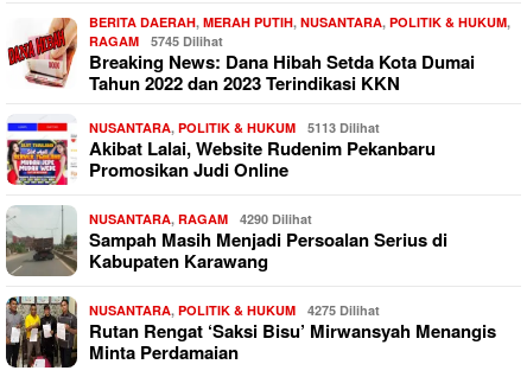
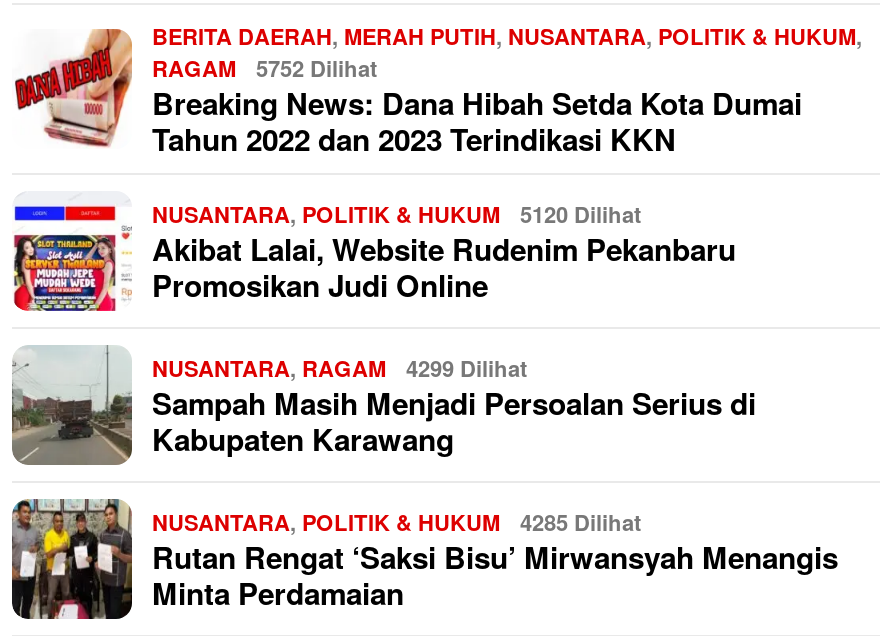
- RAGAM 5745 Dilihat
+ RAGAM 5752 Dilihat

- NUSANTARA, POLITIK & HUKUM 5113 Dilihat
+ NUSANTARA, POLITIK & HUKUM 5120 Dilihat

- NUSANTARA, RAGAM 4290 Dilihat
+ NUSANTARA, RAGAM 4299 Dilihat

- NUSANTARA, POLITIK & HUKUM 4275 Dilihat
+ NUSANTARA, POLITIK & HUKUM 4285 Dilihat
